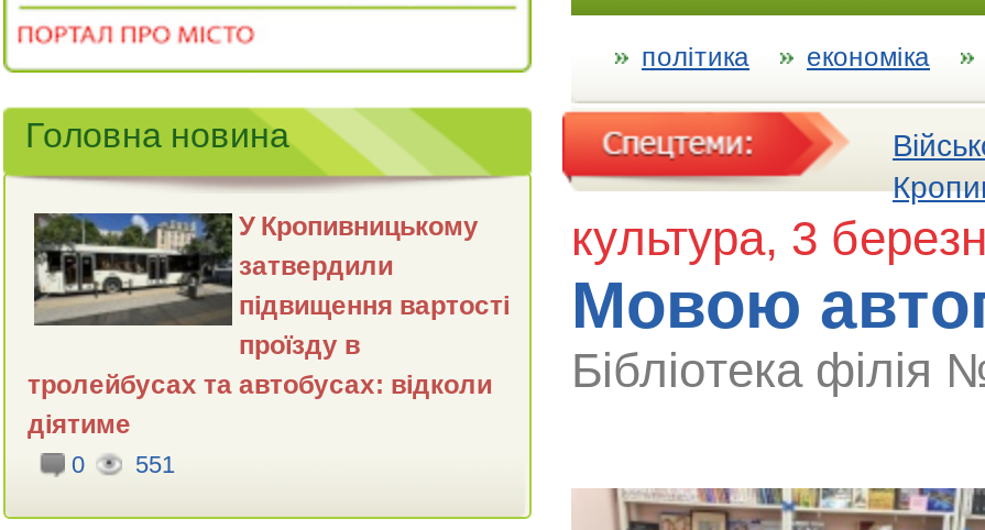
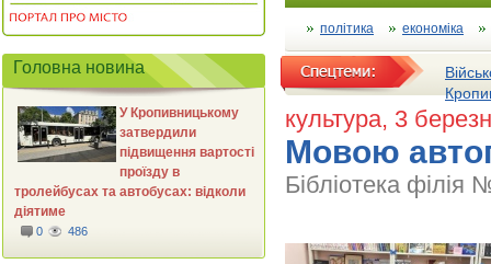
- 0 551
+ 0 486
